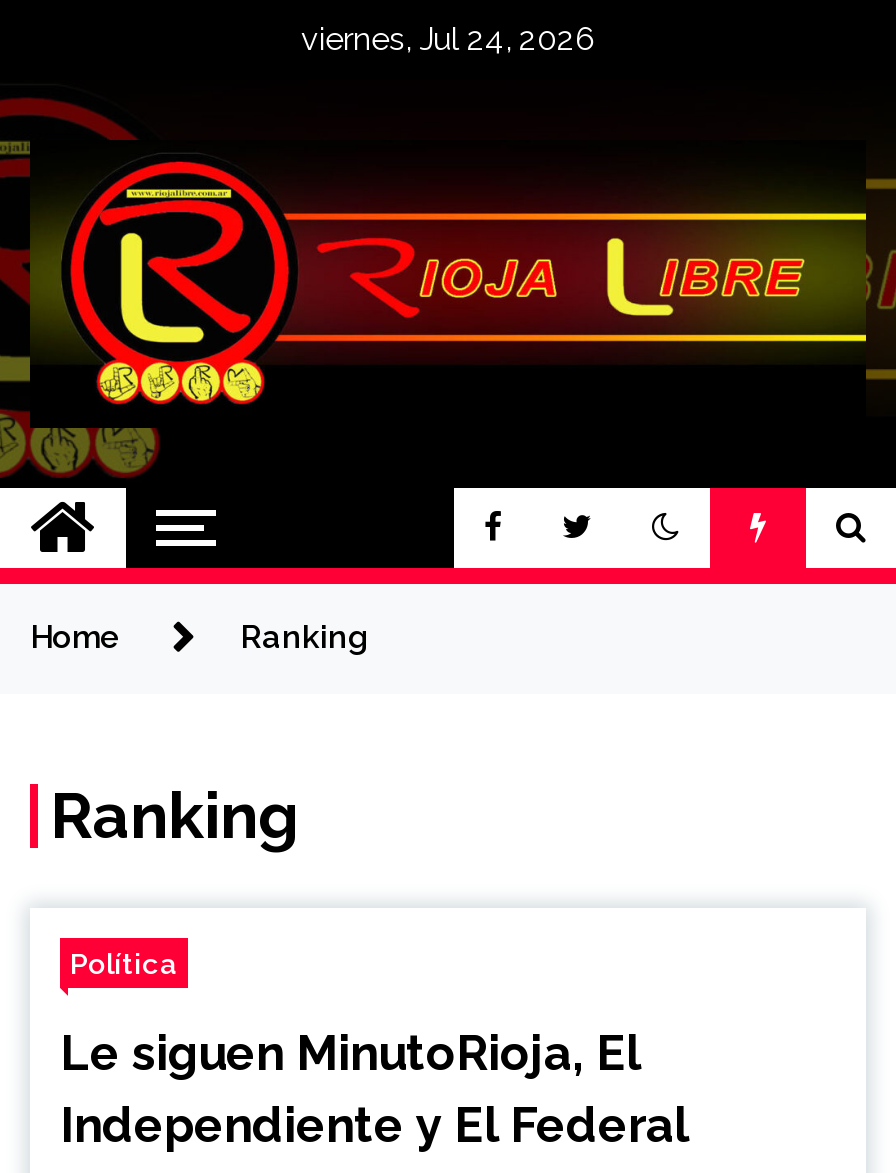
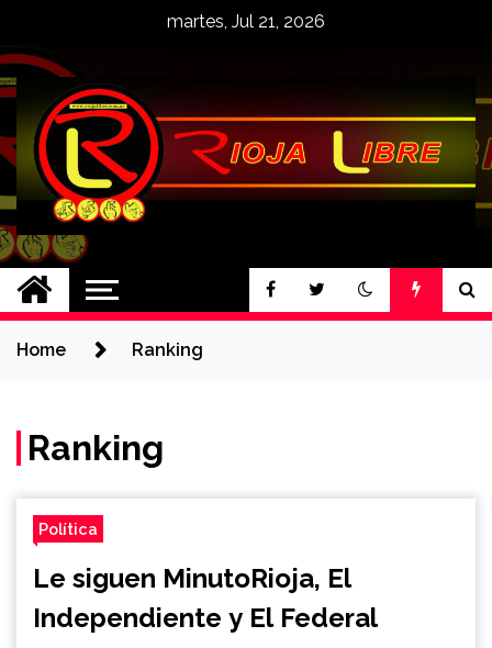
- viernes, Jul 24, 2026
+ martes, Jul 21, 2026
